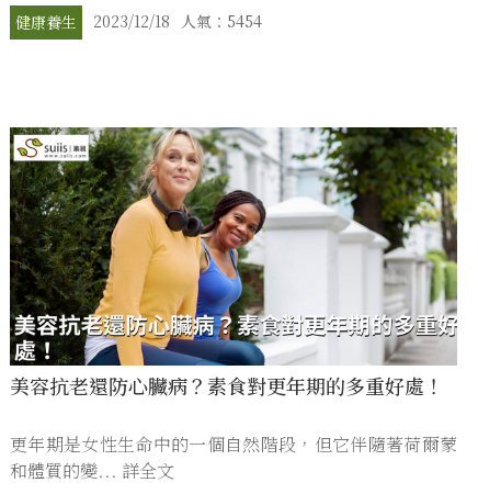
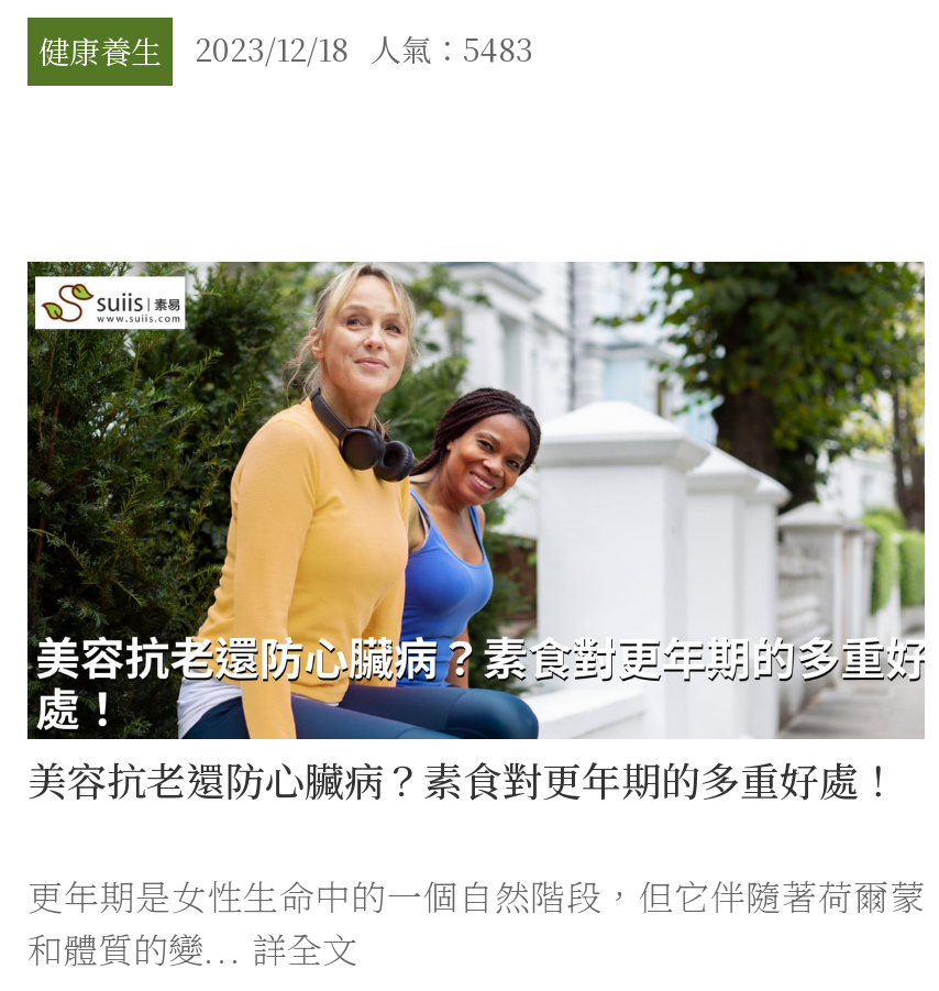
- 2023/12/18 人氣：5454
+ 2023/12/18 人氣：5483
